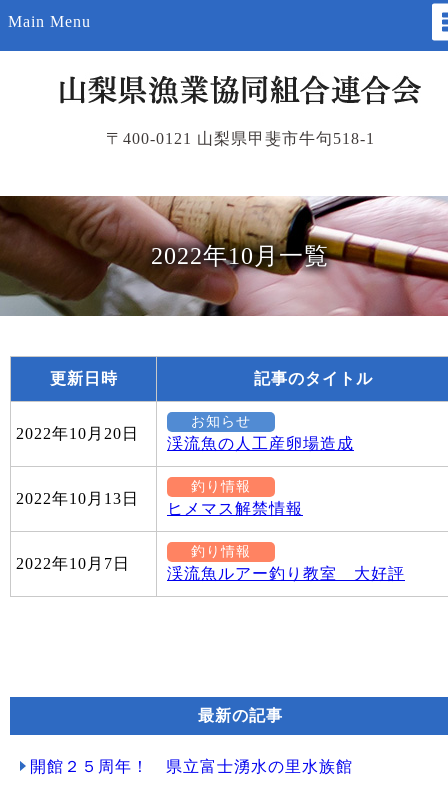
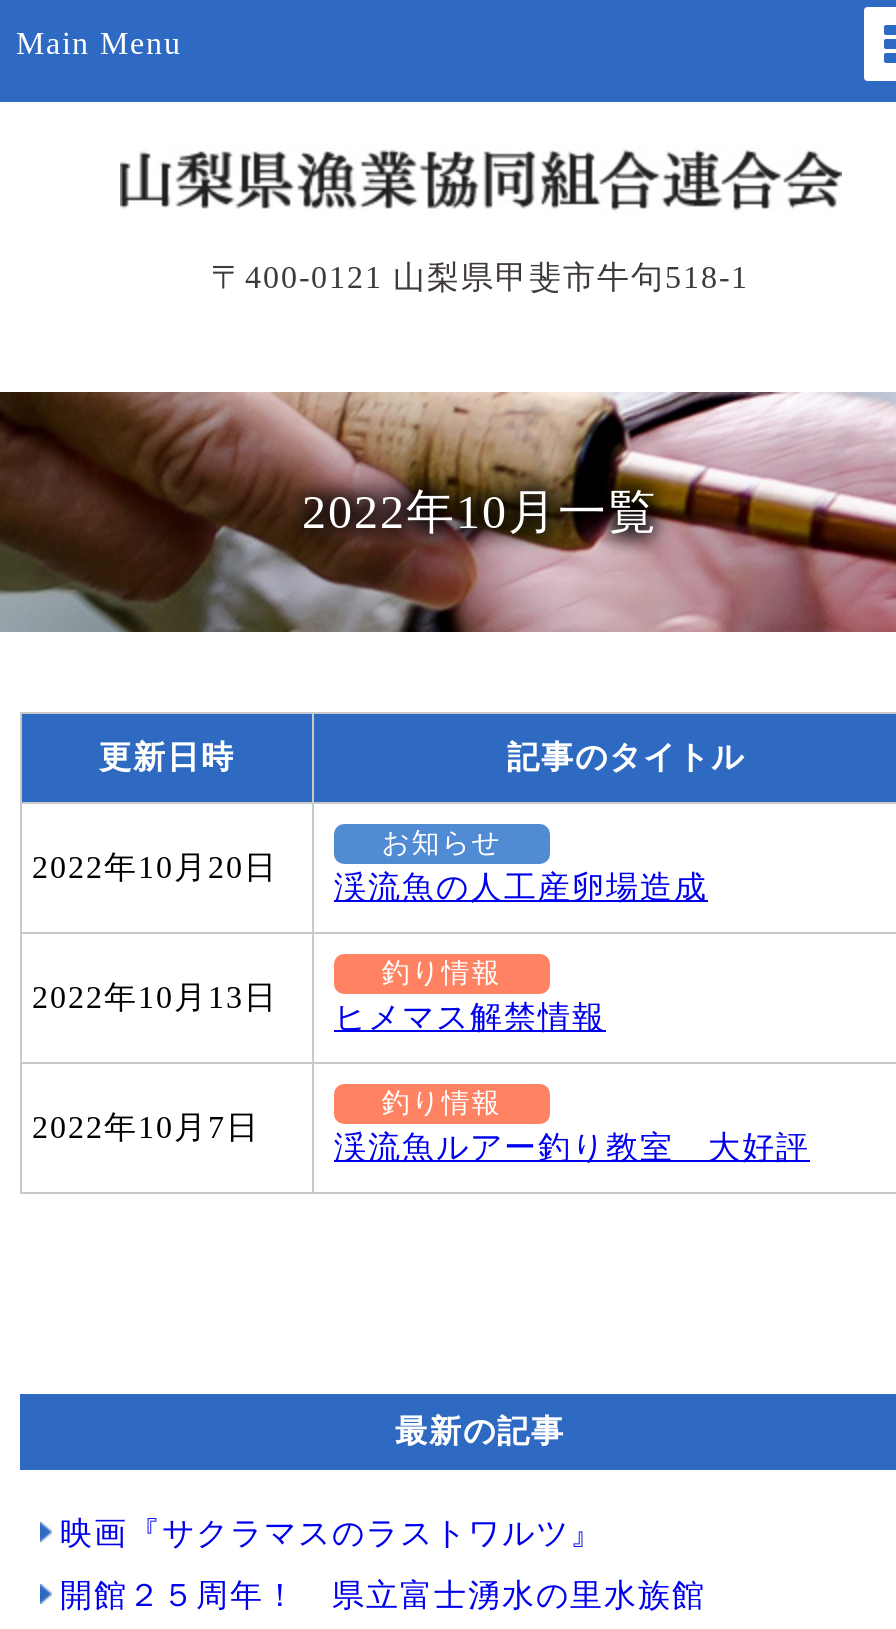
+ 映画『サクラマスのラストワルツ』
